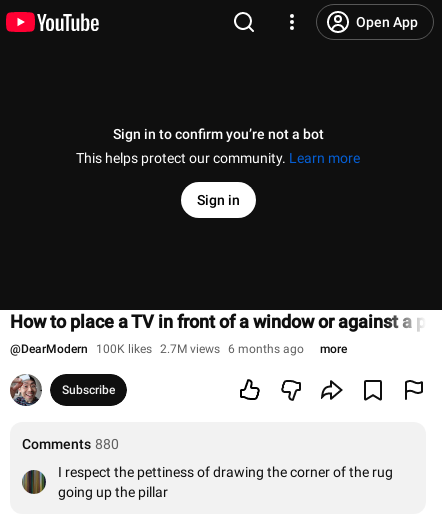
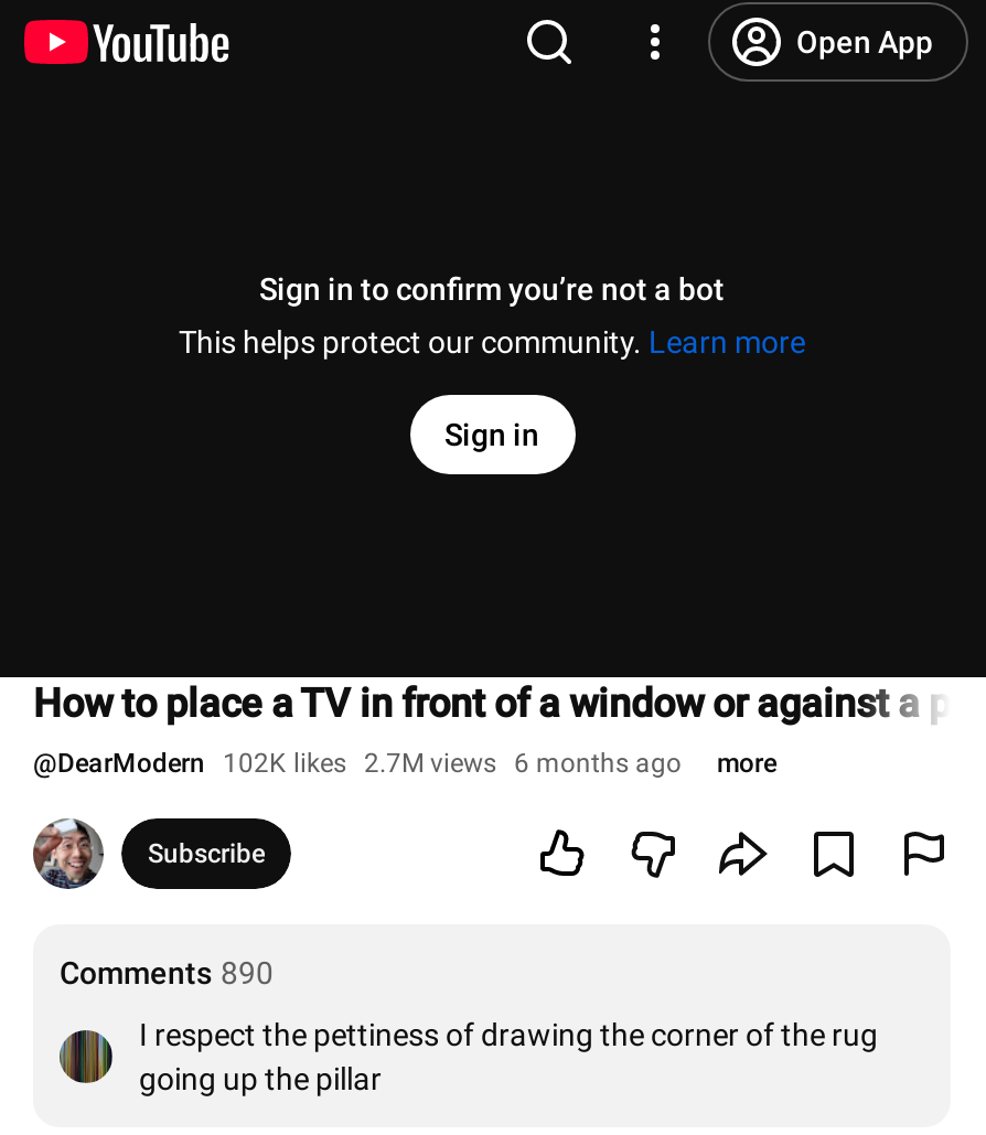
- @DearModern 100K likes 2.7M views 6 months ago
+ @DearModern 102K likes 2.7M views 6 months ago

- Comments 880
+ Comments 890
